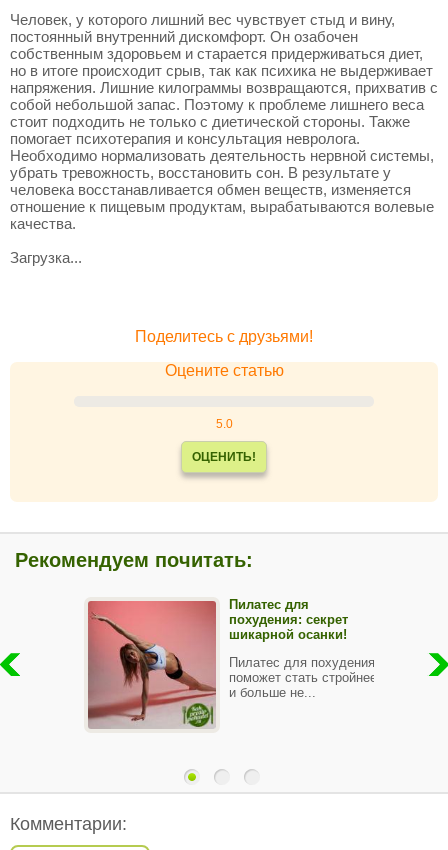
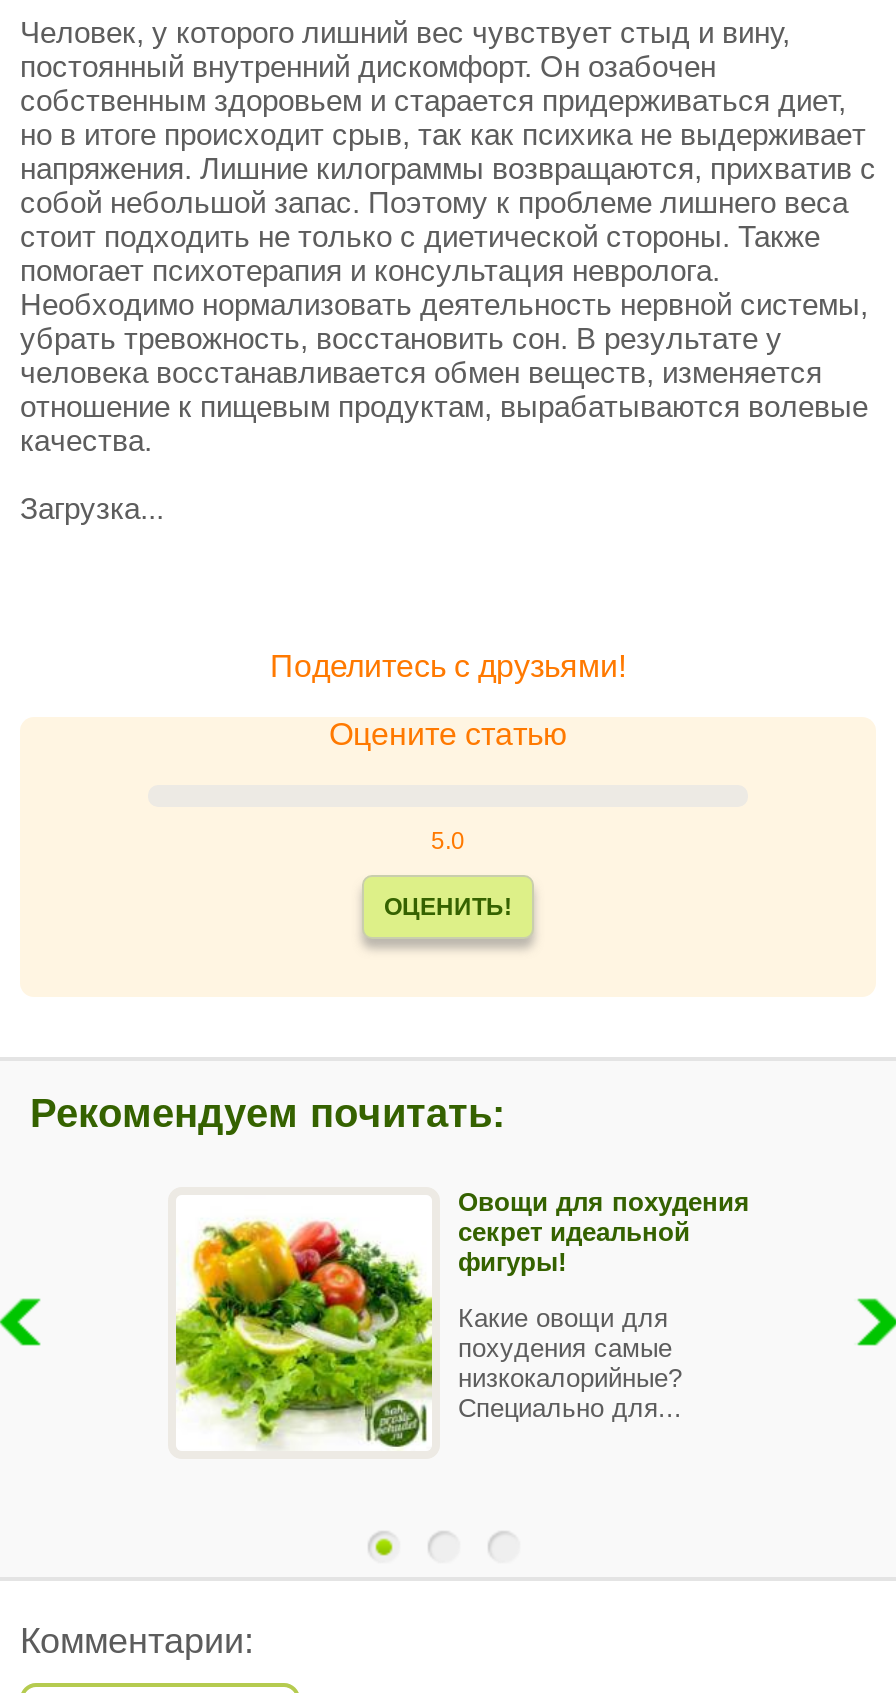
- [image]
- Пилатес для
- похудения: секрет
- шикарной осанки!
+ [image]
+ Овощи для похудения:
+ секрет идеальной
+ фигуры!

- Пилатес для похудения
- поможет стать стройнее
- и больше не...
+ Какие овощи для
+ похудения самые
+ низкокалорийные?
+ Специально для...
